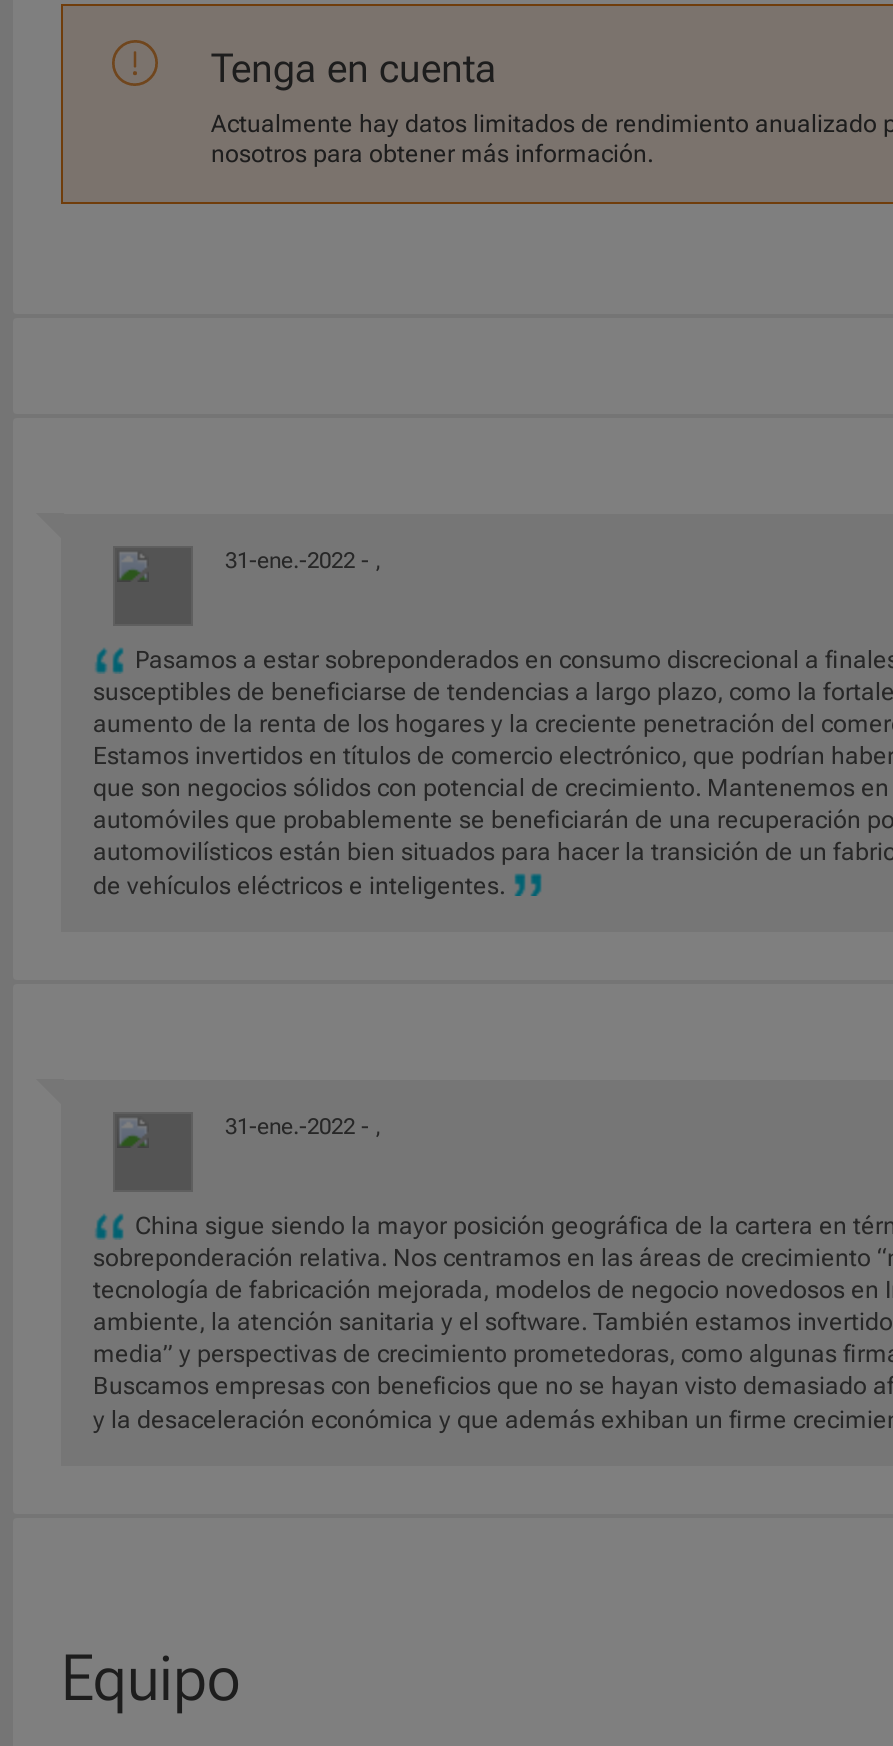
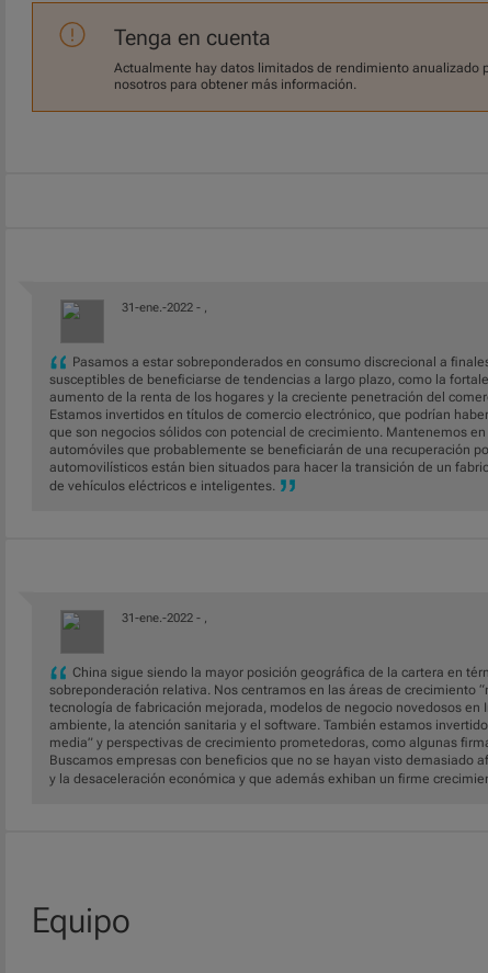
- 31-ene.-2022 - ,
+ 31-ene.-2022 -,

- 31-ene.-2022 - ,
+ 31-ene.-2022 -,
